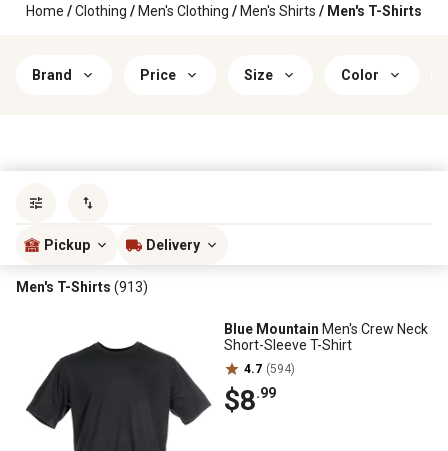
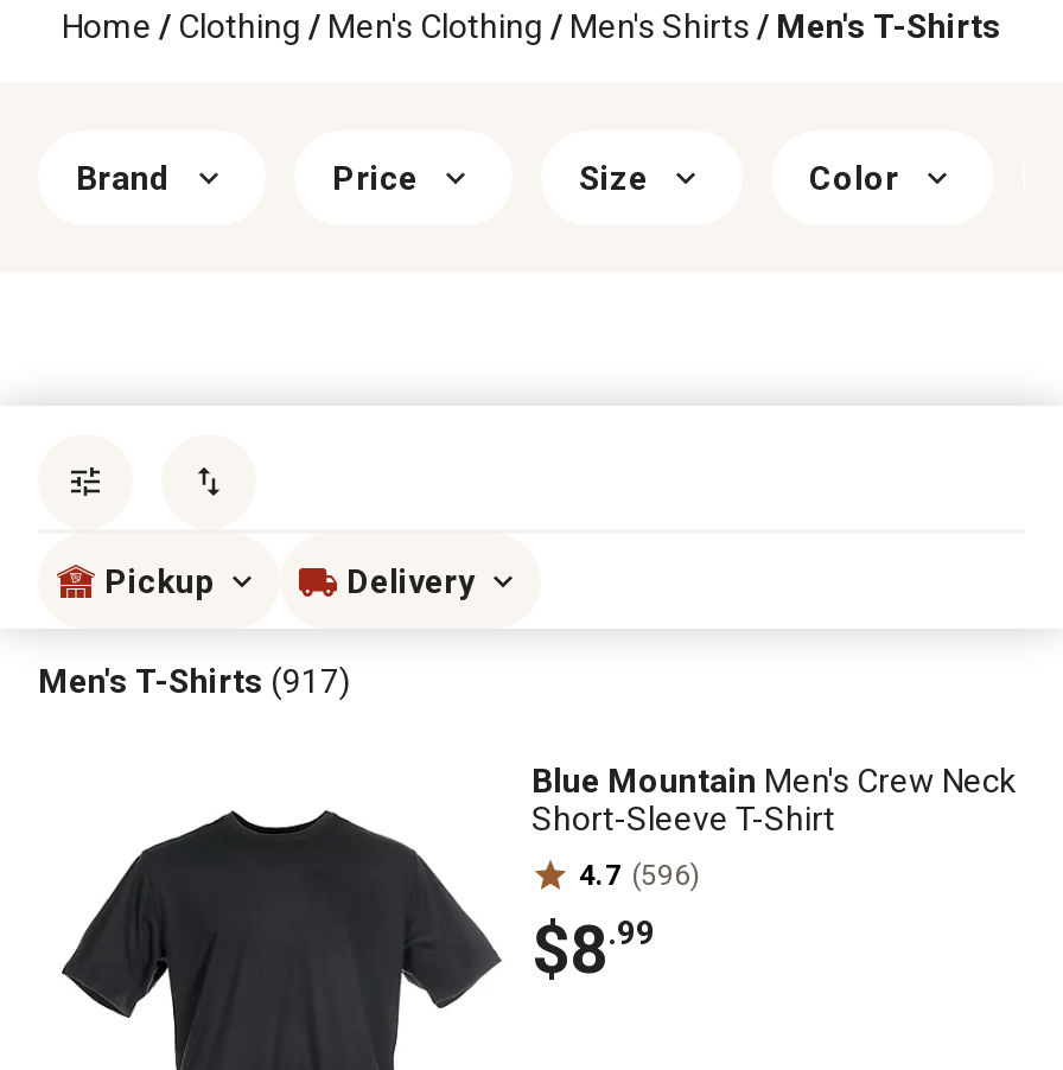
- Men's T-Shirts (913)
+ Men's T-Shirts (917)

- 4.7 (594)
+ 4.7 (596)
